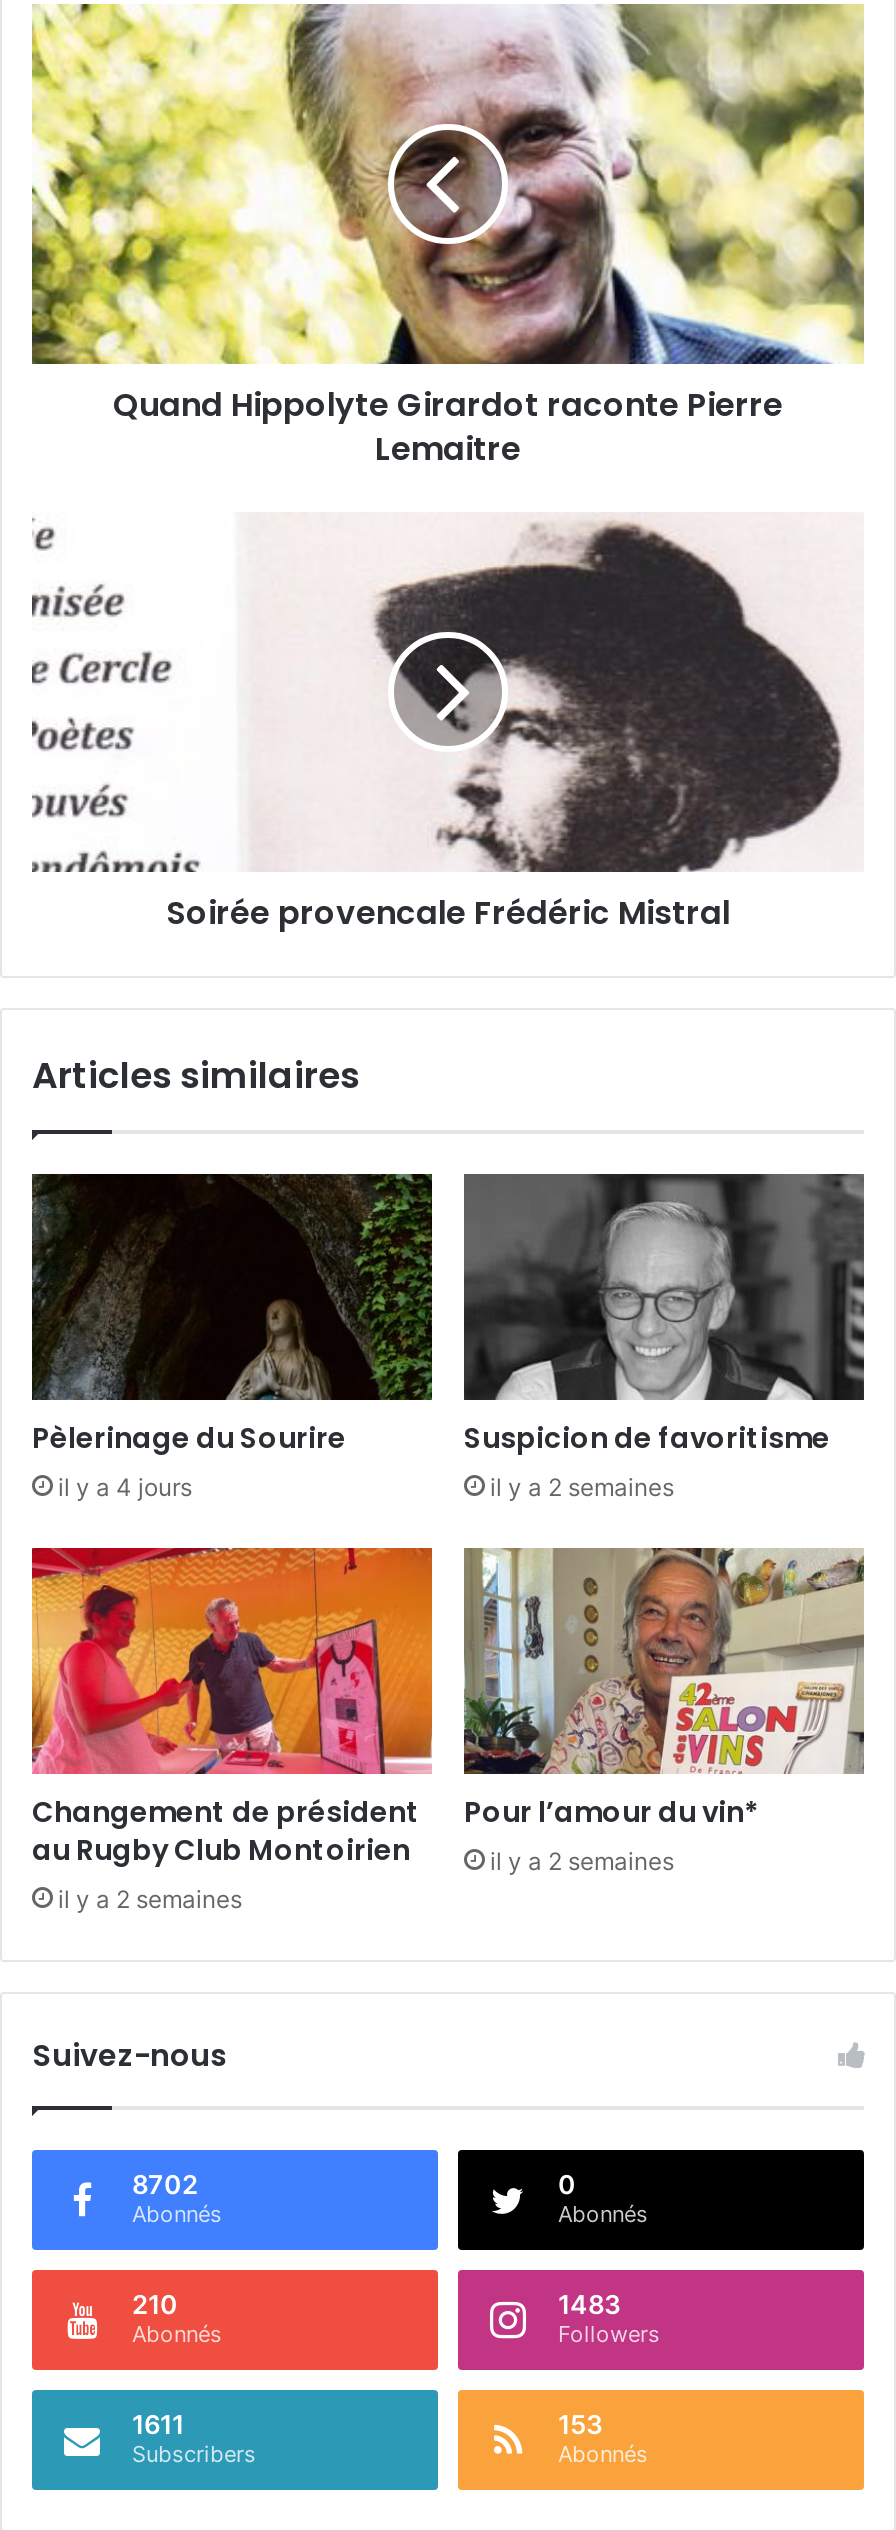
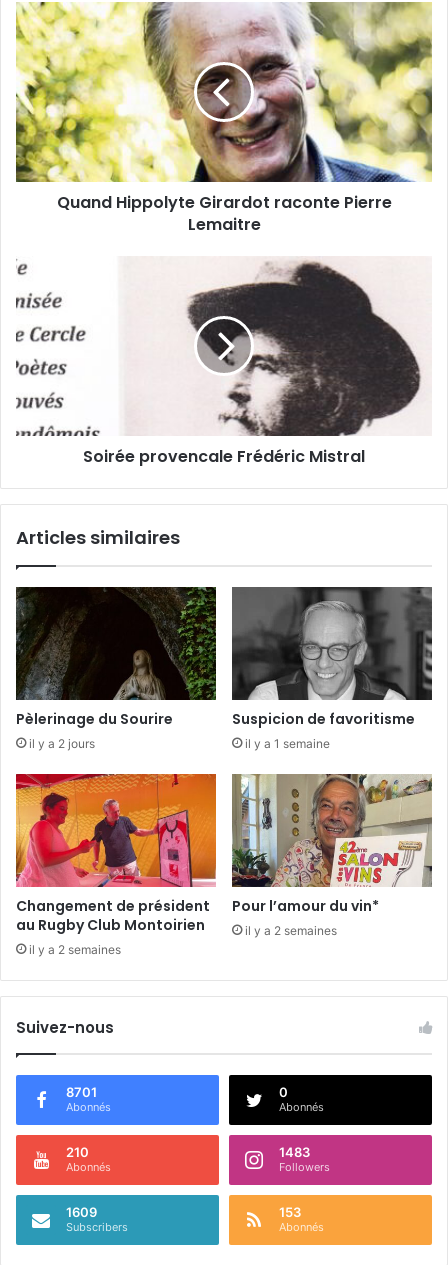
- il y a 4 jours
+ il y a 2 jours

- il y a 2 semaines
+ il y a 1 semaine

- 8702
+ 8701

- 1611
+ 1609
